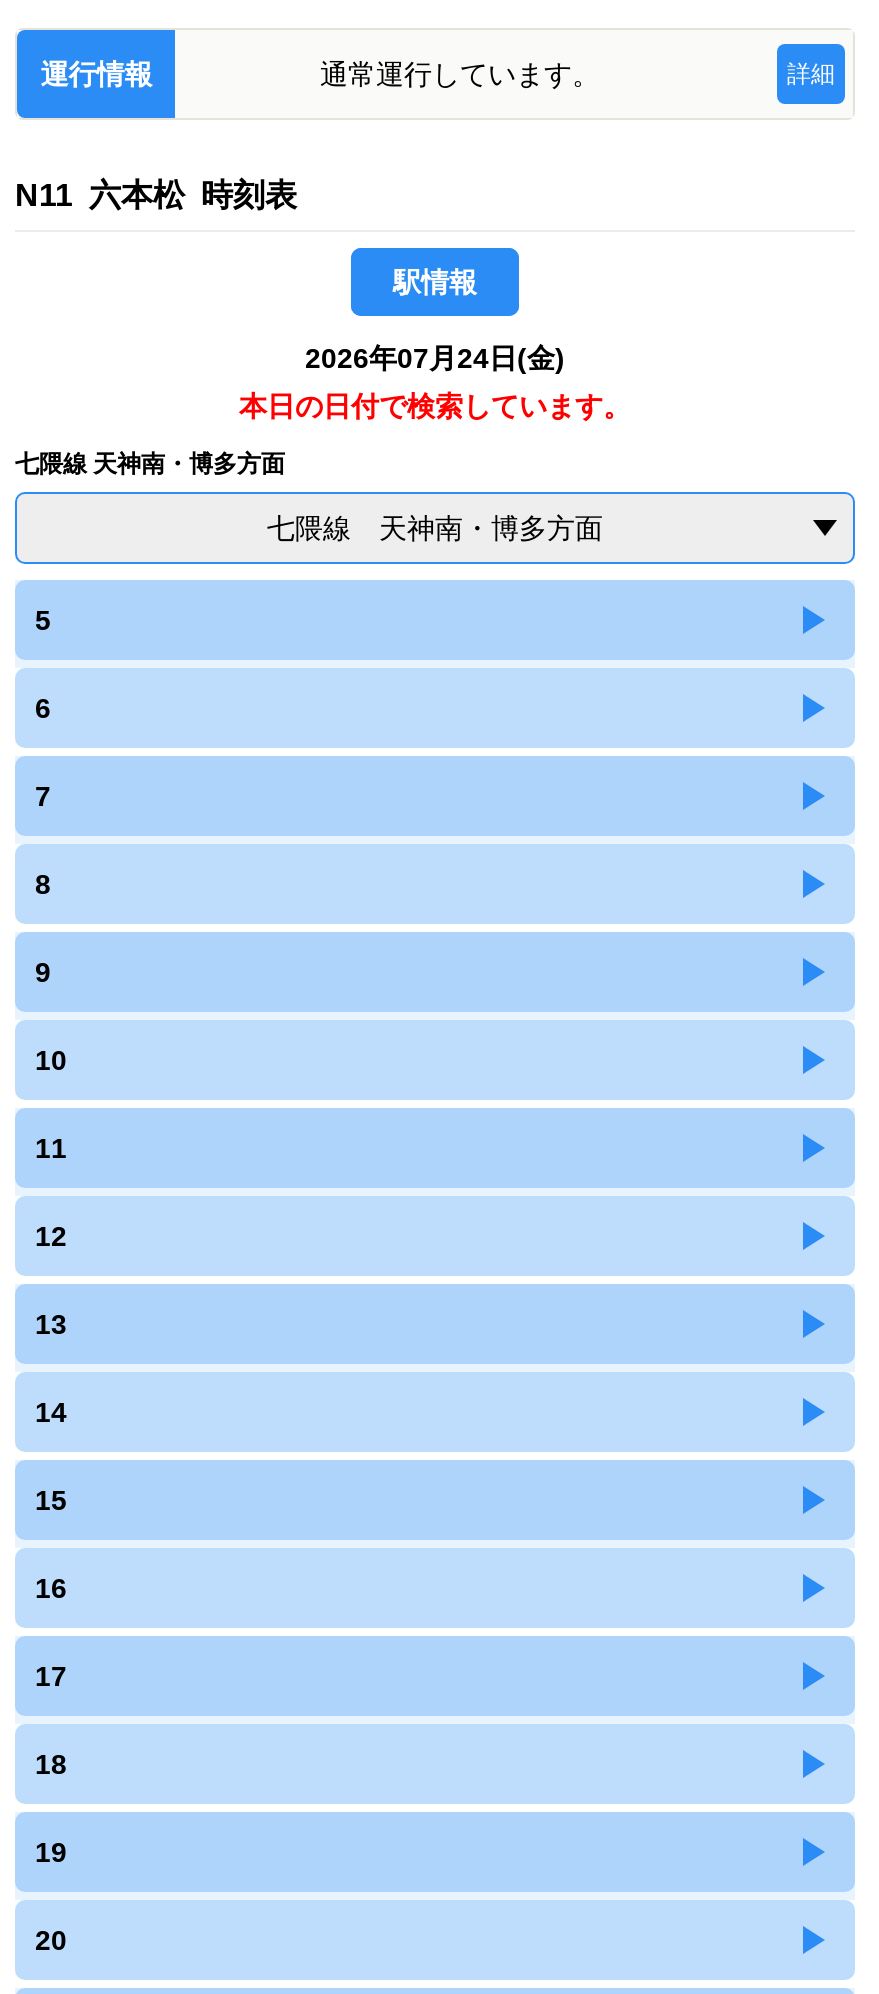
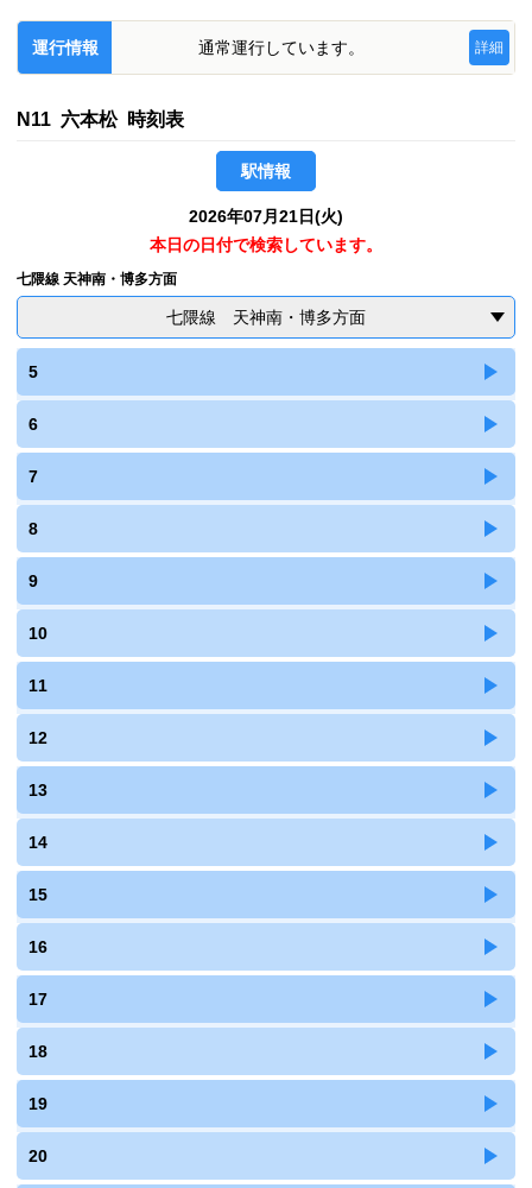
- 2026年07月24日(金)
+ 2026年07月21日(火)
